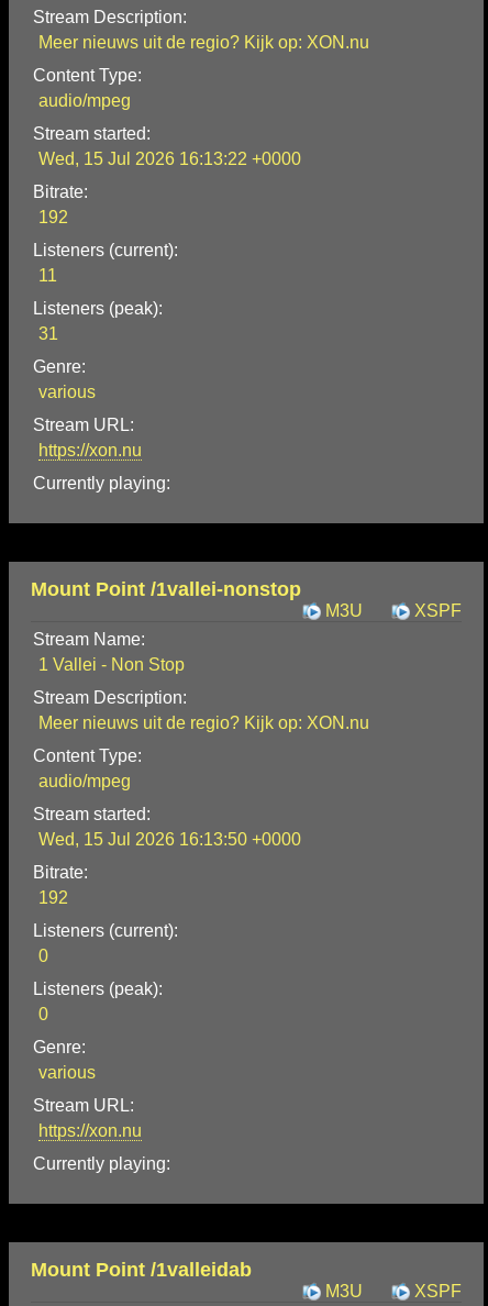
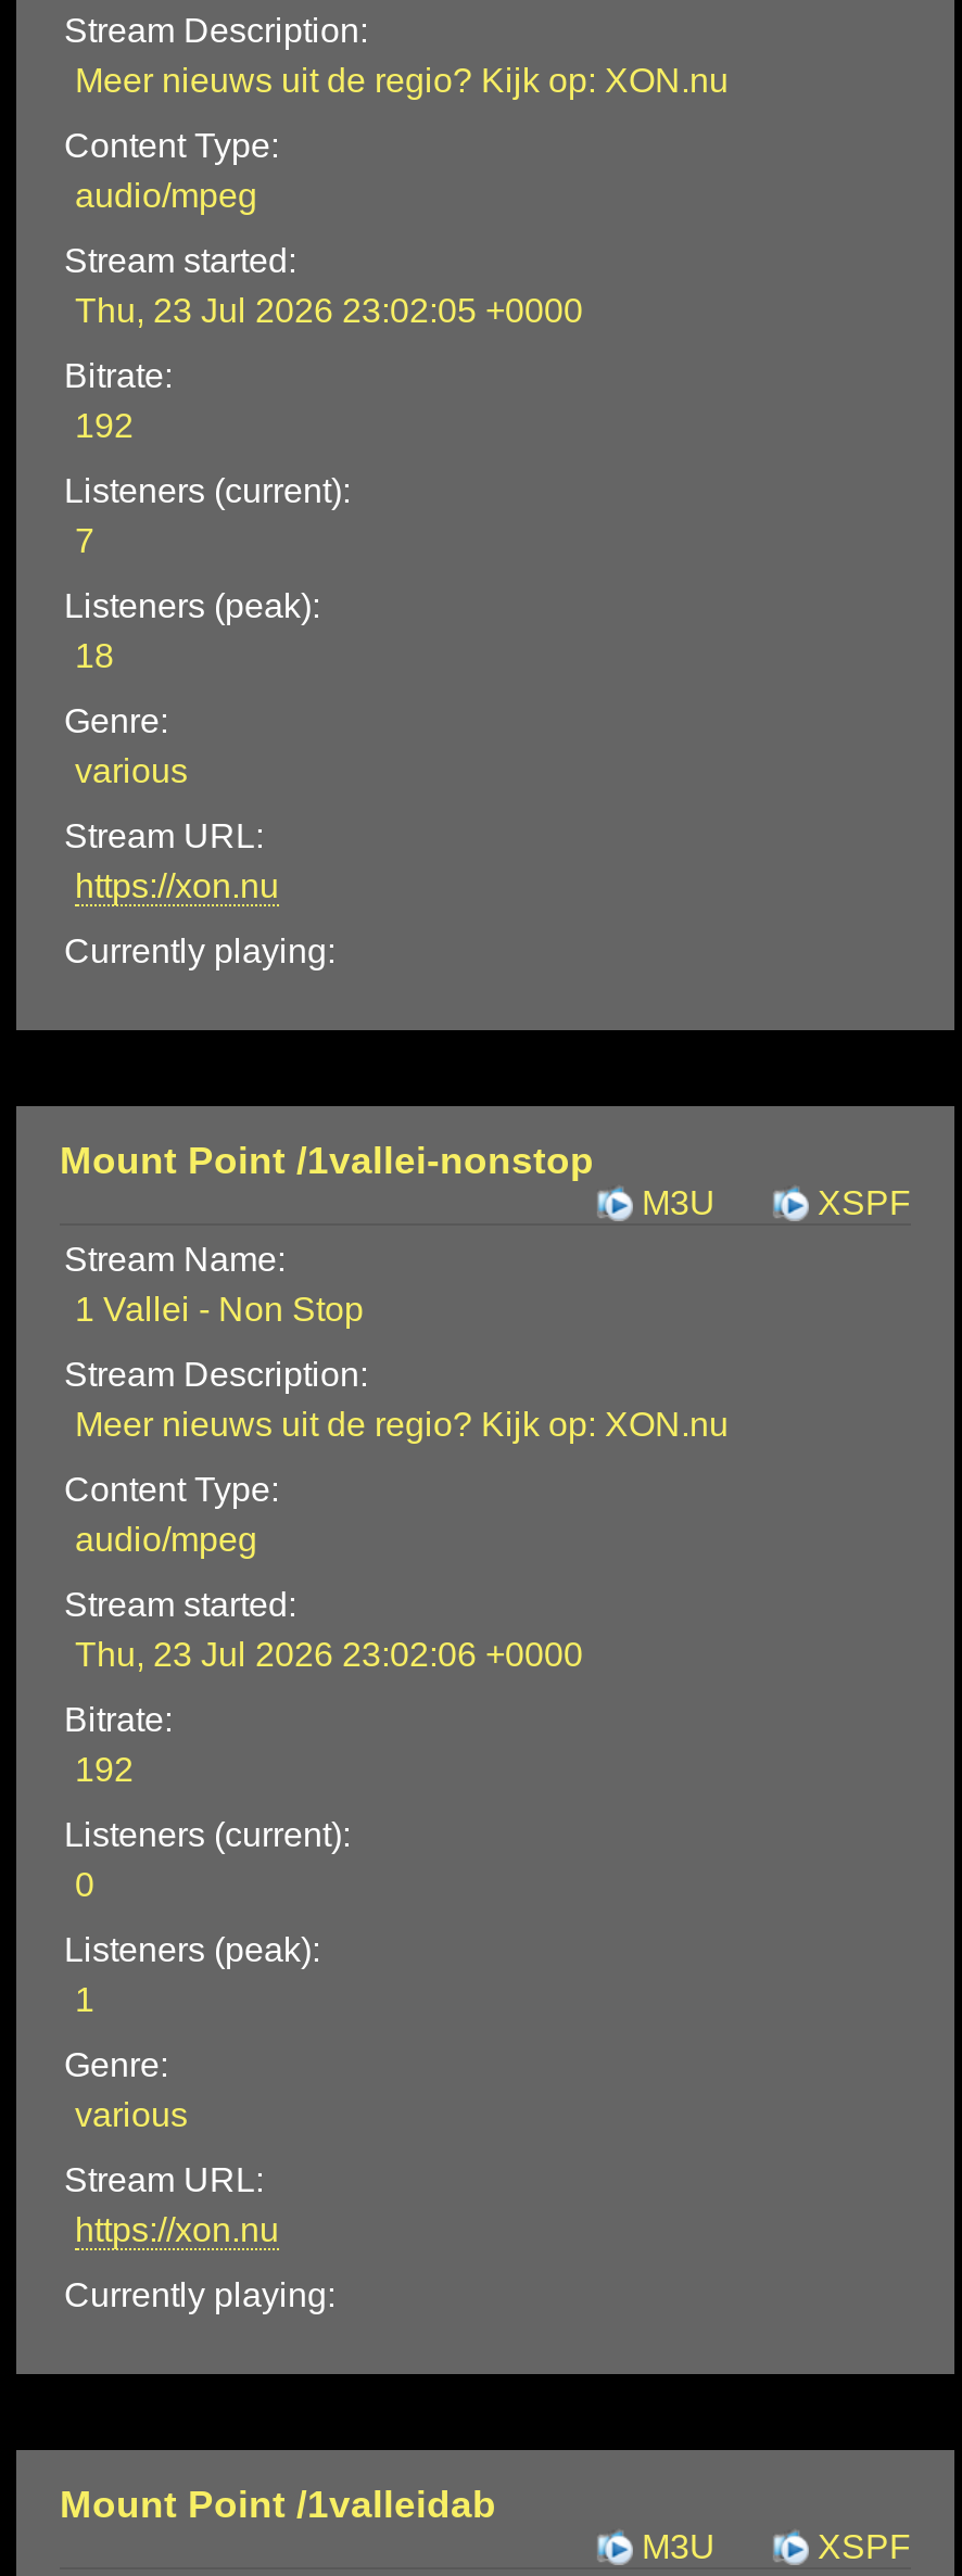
- Wed, 15 Jul 2026 16:13:22 +0000
+ Thu, 23 Jul 2026 23:02:05 +0000

- 11
+ 7

- 31
+ 18

- Wed, 15 Jul 2026 16:13:50 +0000
+ Thu, 23 Jul 2026 23:02:06 +0000

- 0
+ 1
